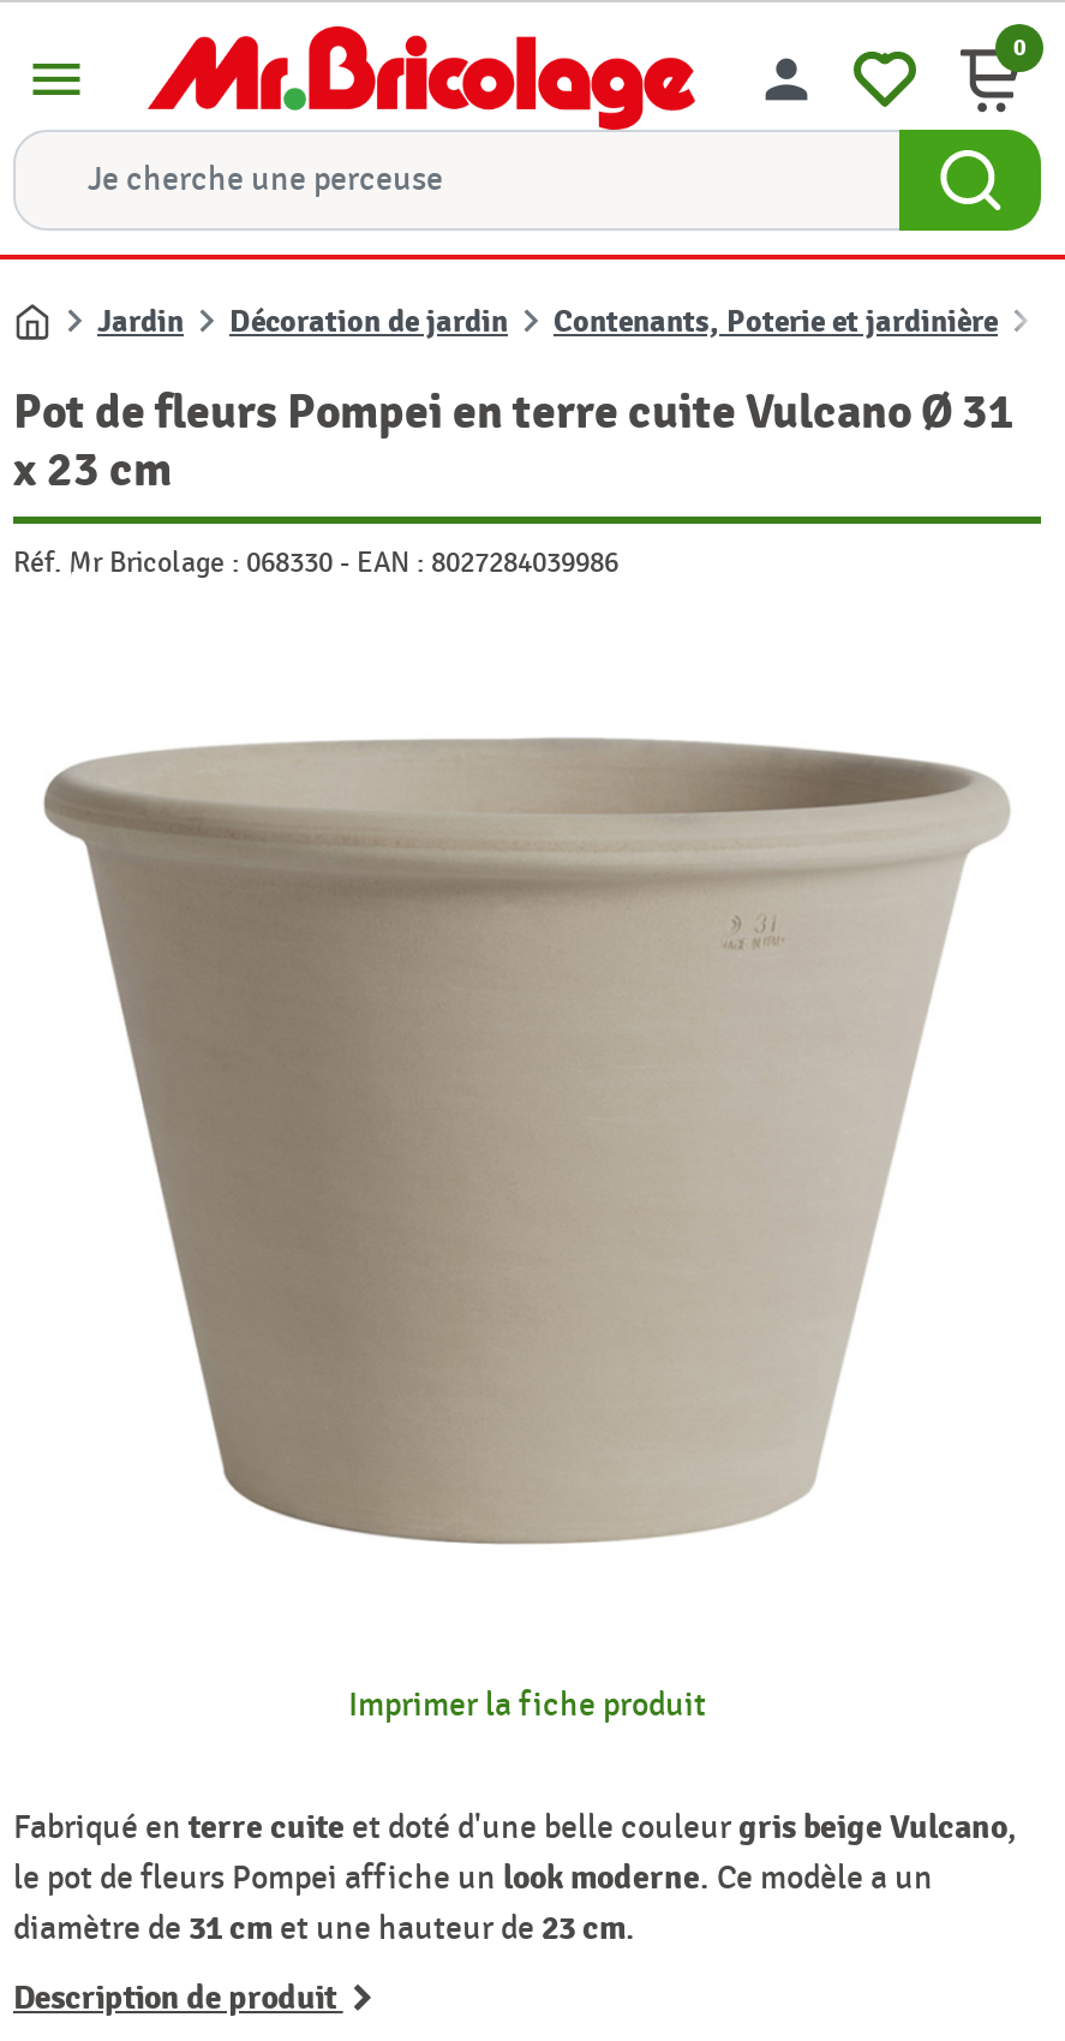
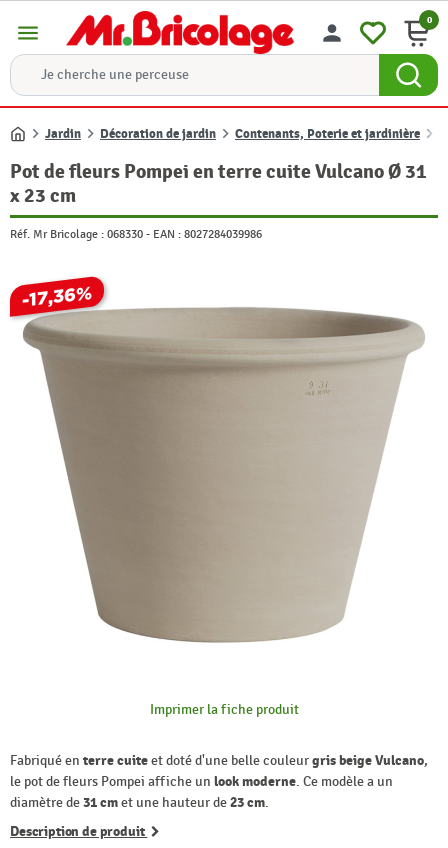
+ -17,36%
